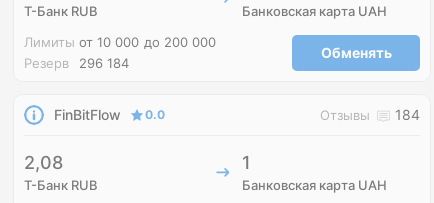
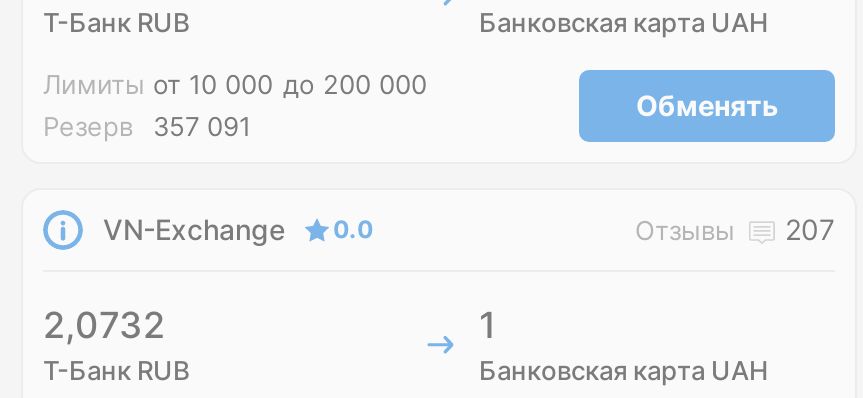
- Резерв 296 184
+ Резерв 357 091

- FinBitFlow
+ VN-Exchange

- Отзывы 184
+ Отзывы 207

- 2,08
+ 2,0732
